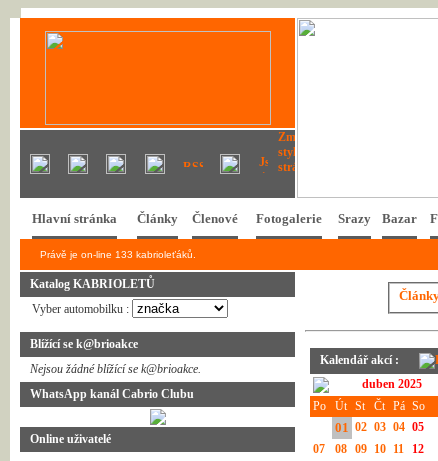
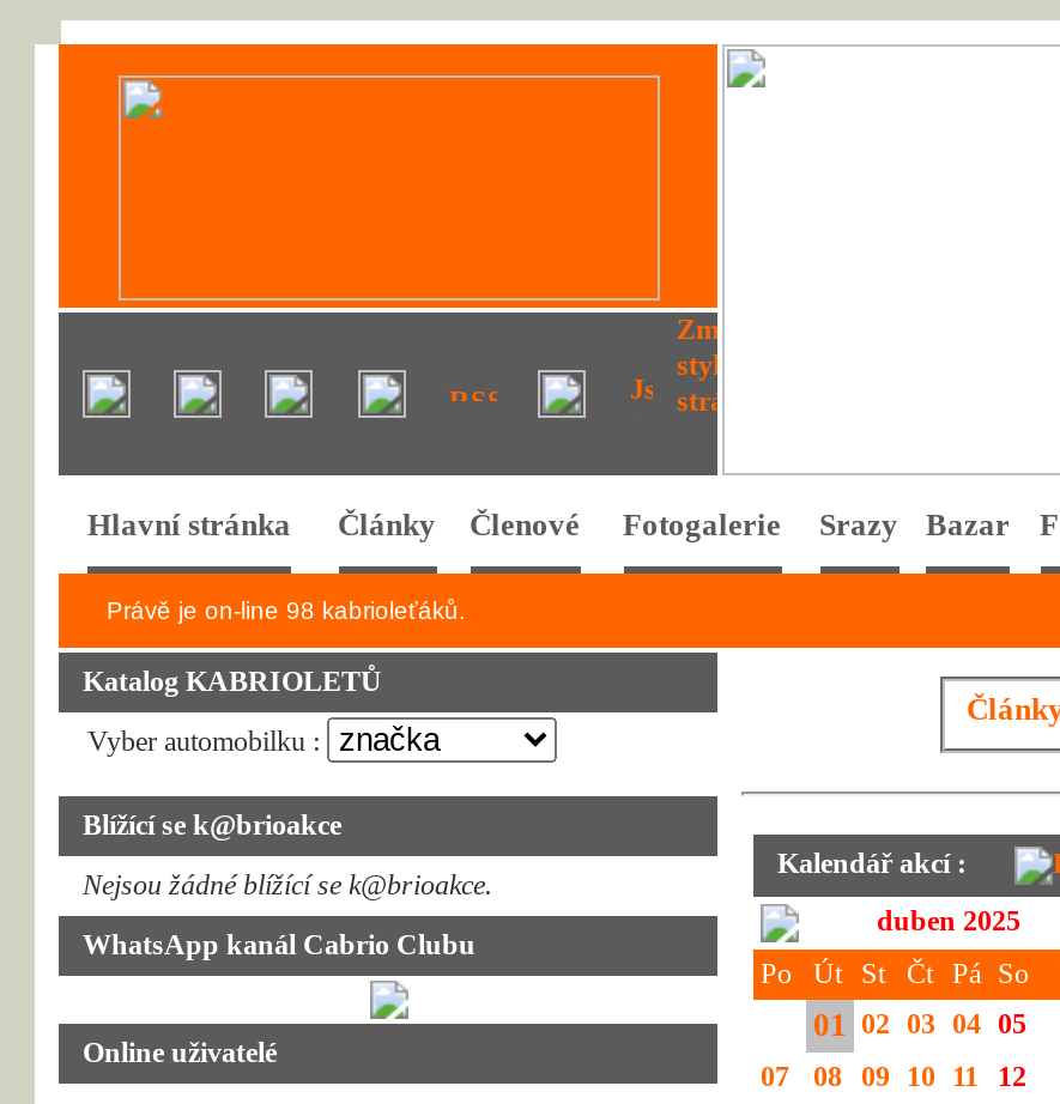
- Právě je on-line 133 kabrioleťáků.
+ Právě je on-line 98 kabrioleťáků.
